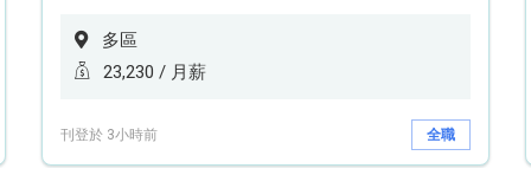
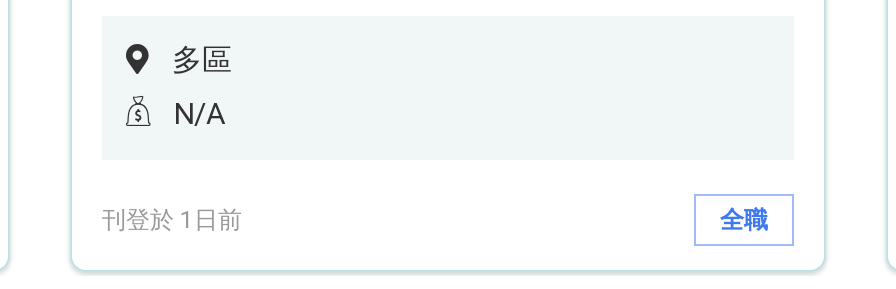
- 23,230 / 月薪
+ N/A

- 刊登於 3小時前
+ 刊登於 1日前
